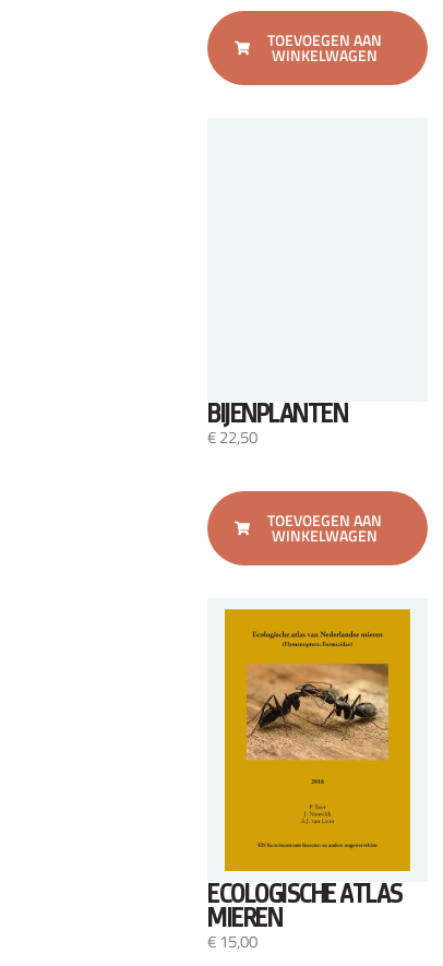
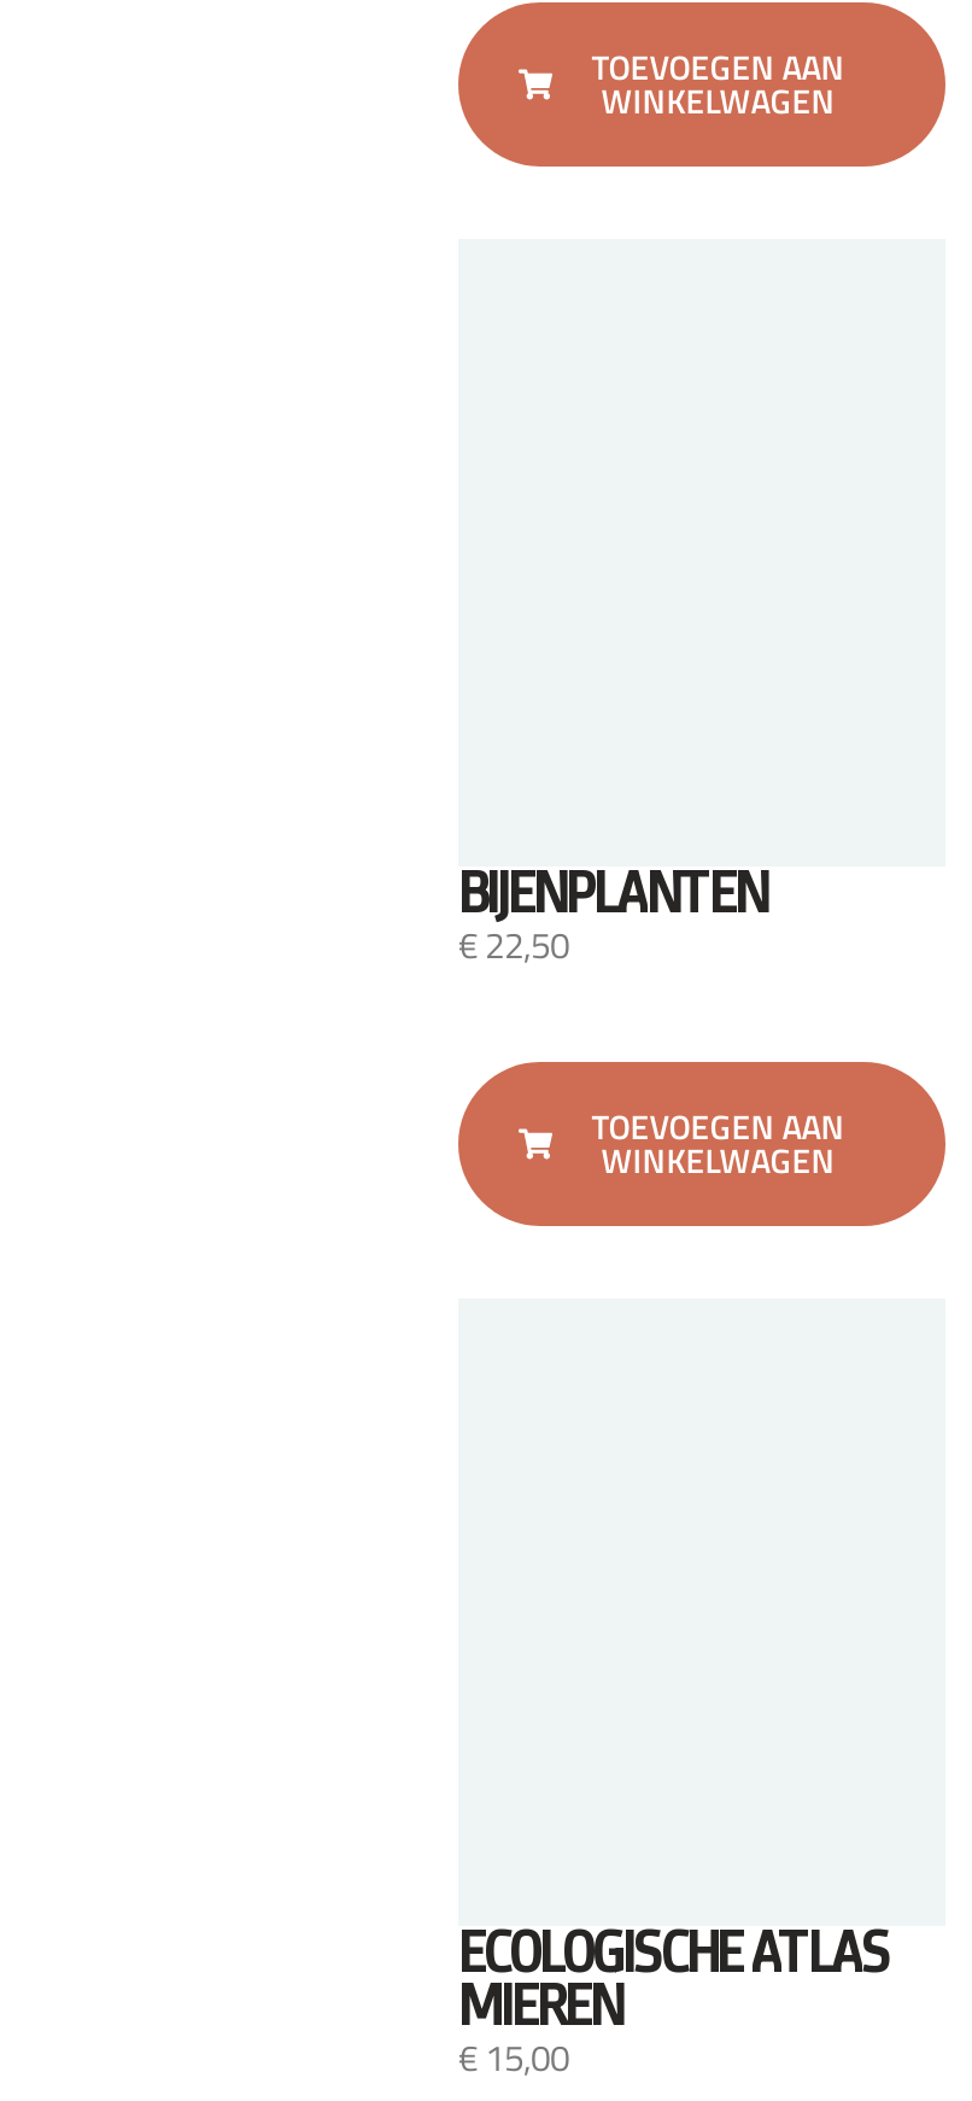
- [image]
